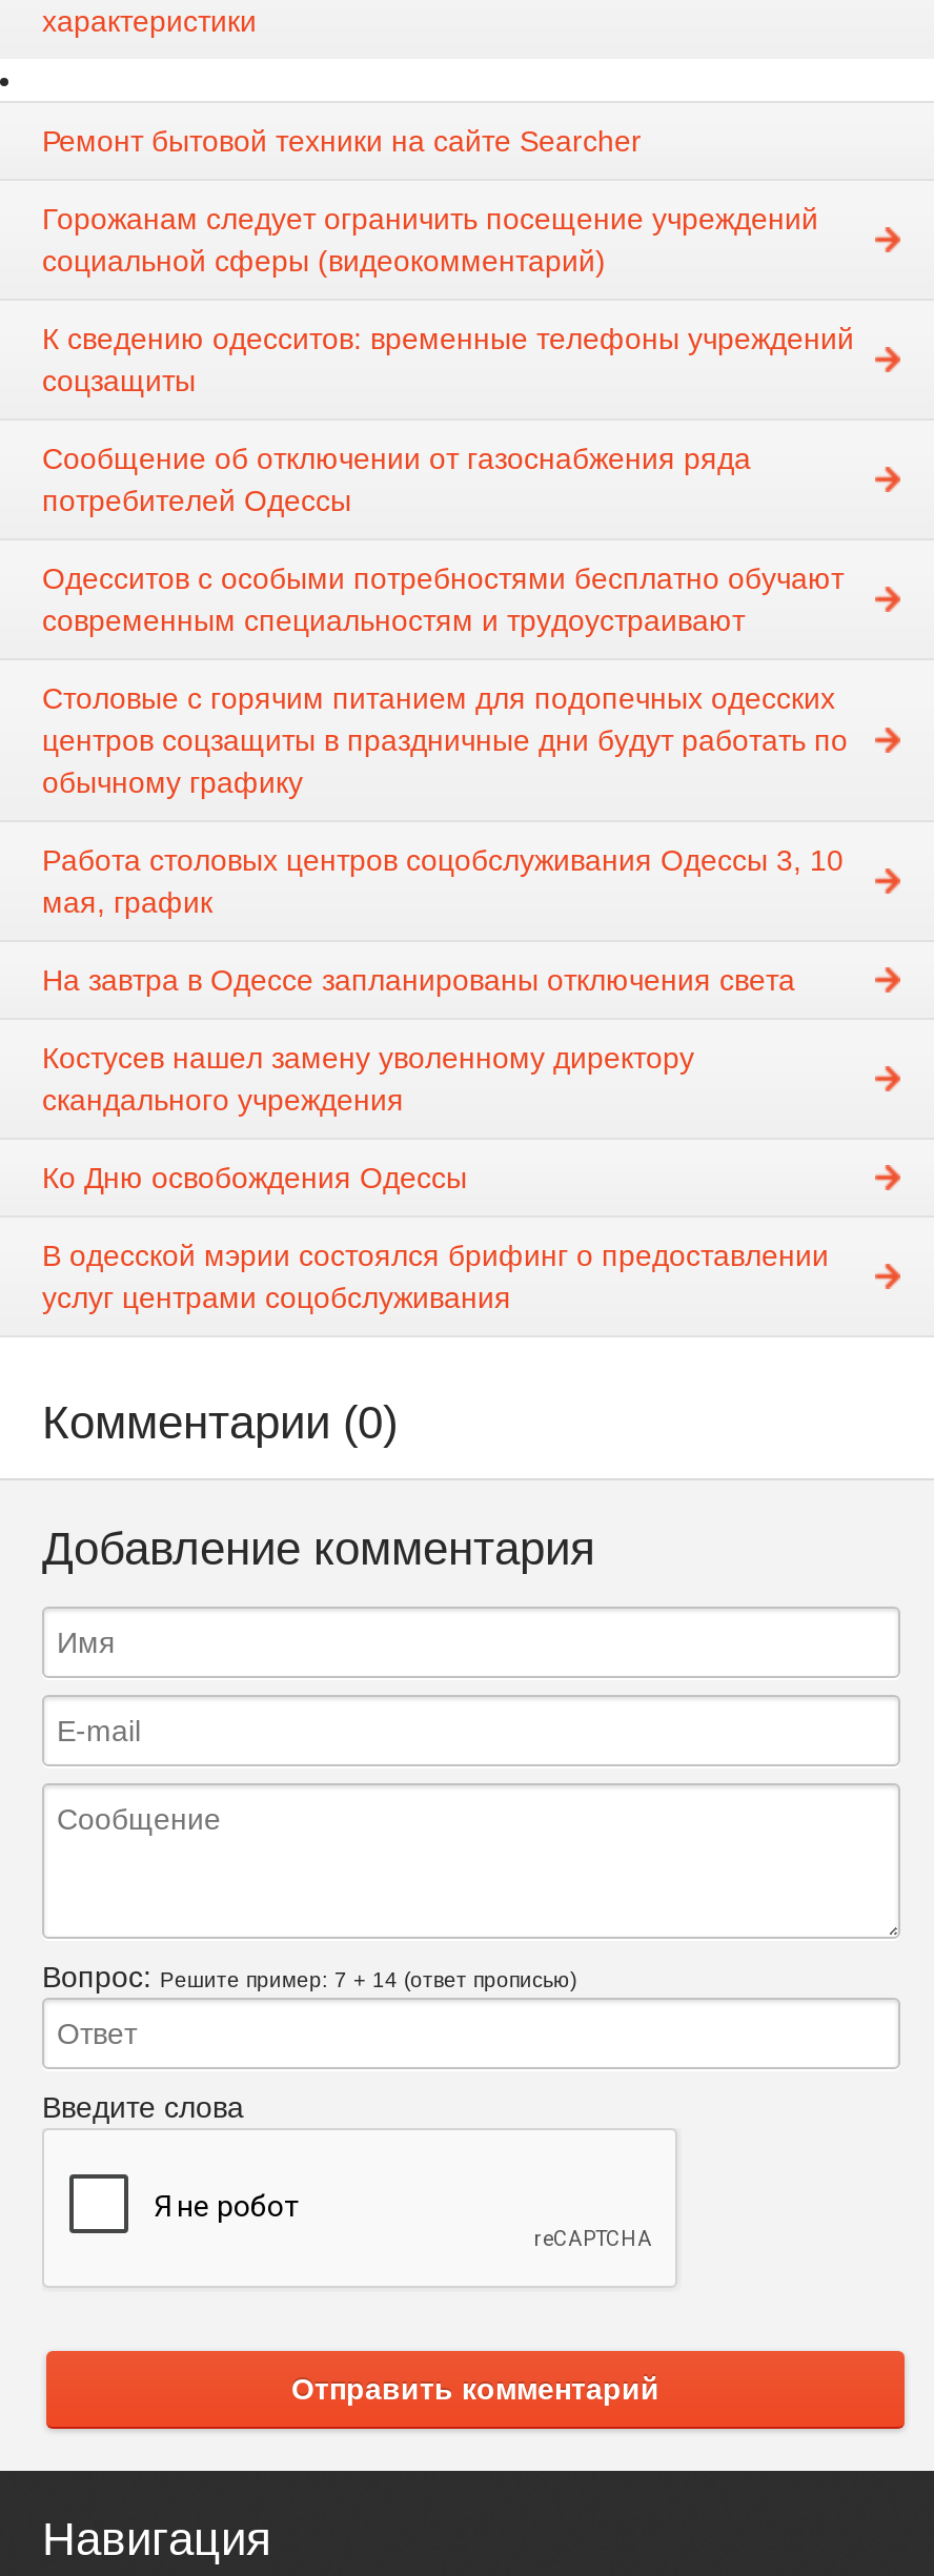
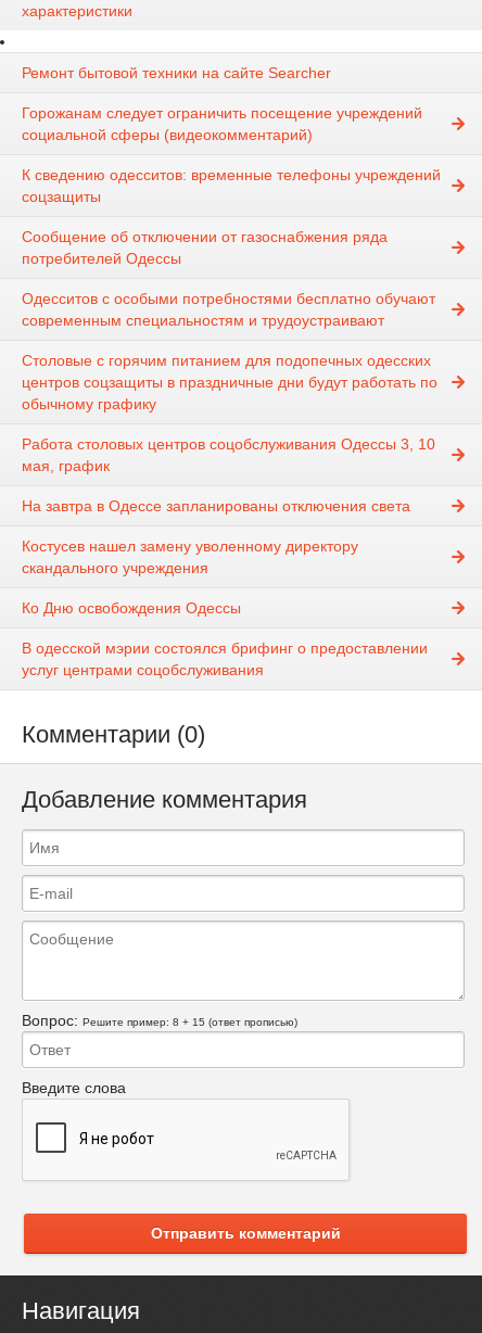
- Вопрос: Решите пример: 7 + 14 (ответ прописью)
+ Вопрос: Решите пример: 8 + 15 (ответ прописью)
